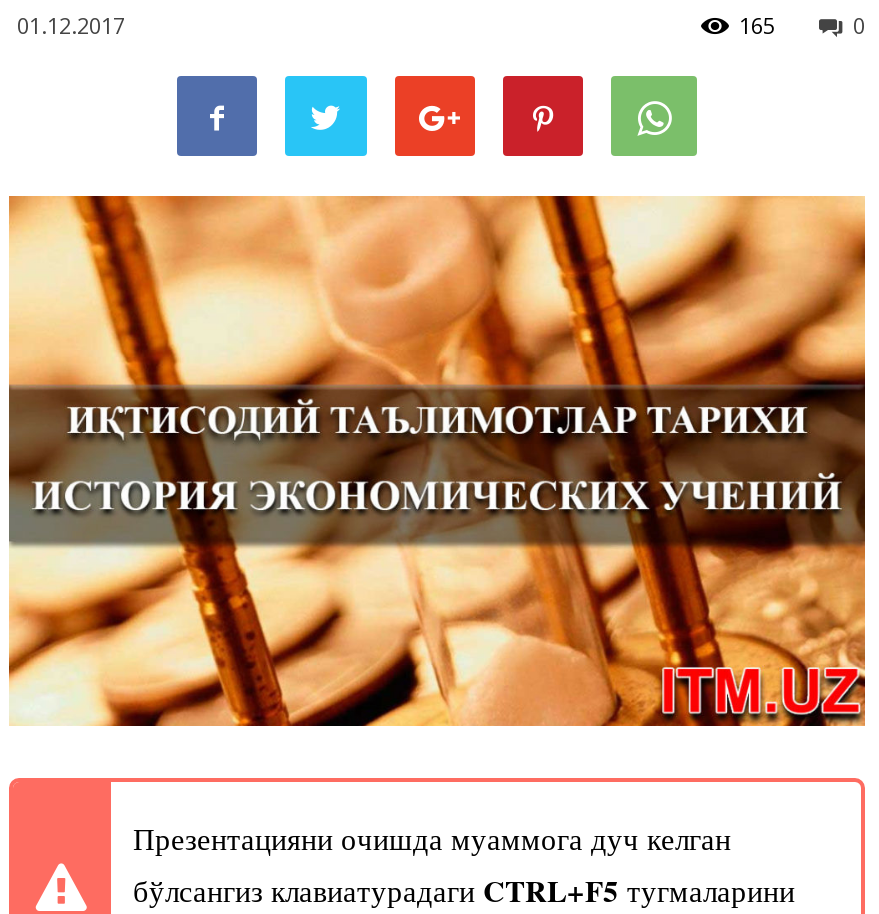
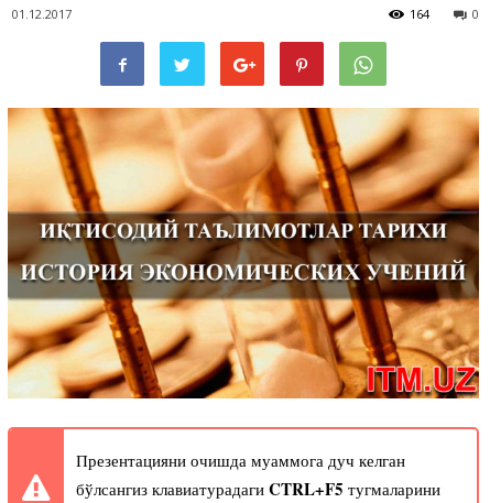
- 165
+ 164
